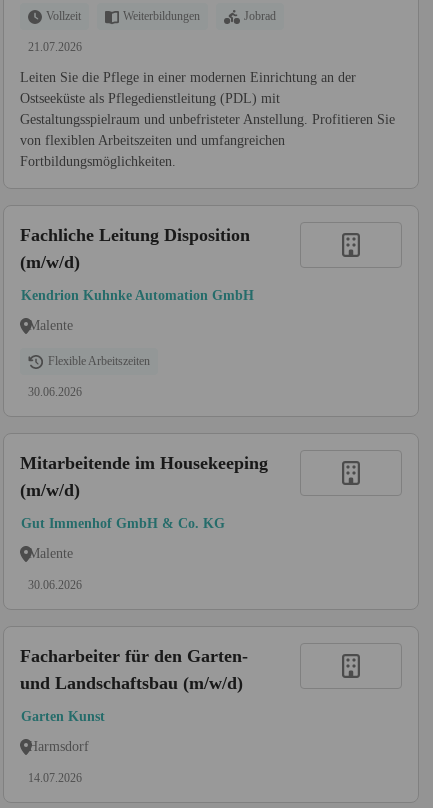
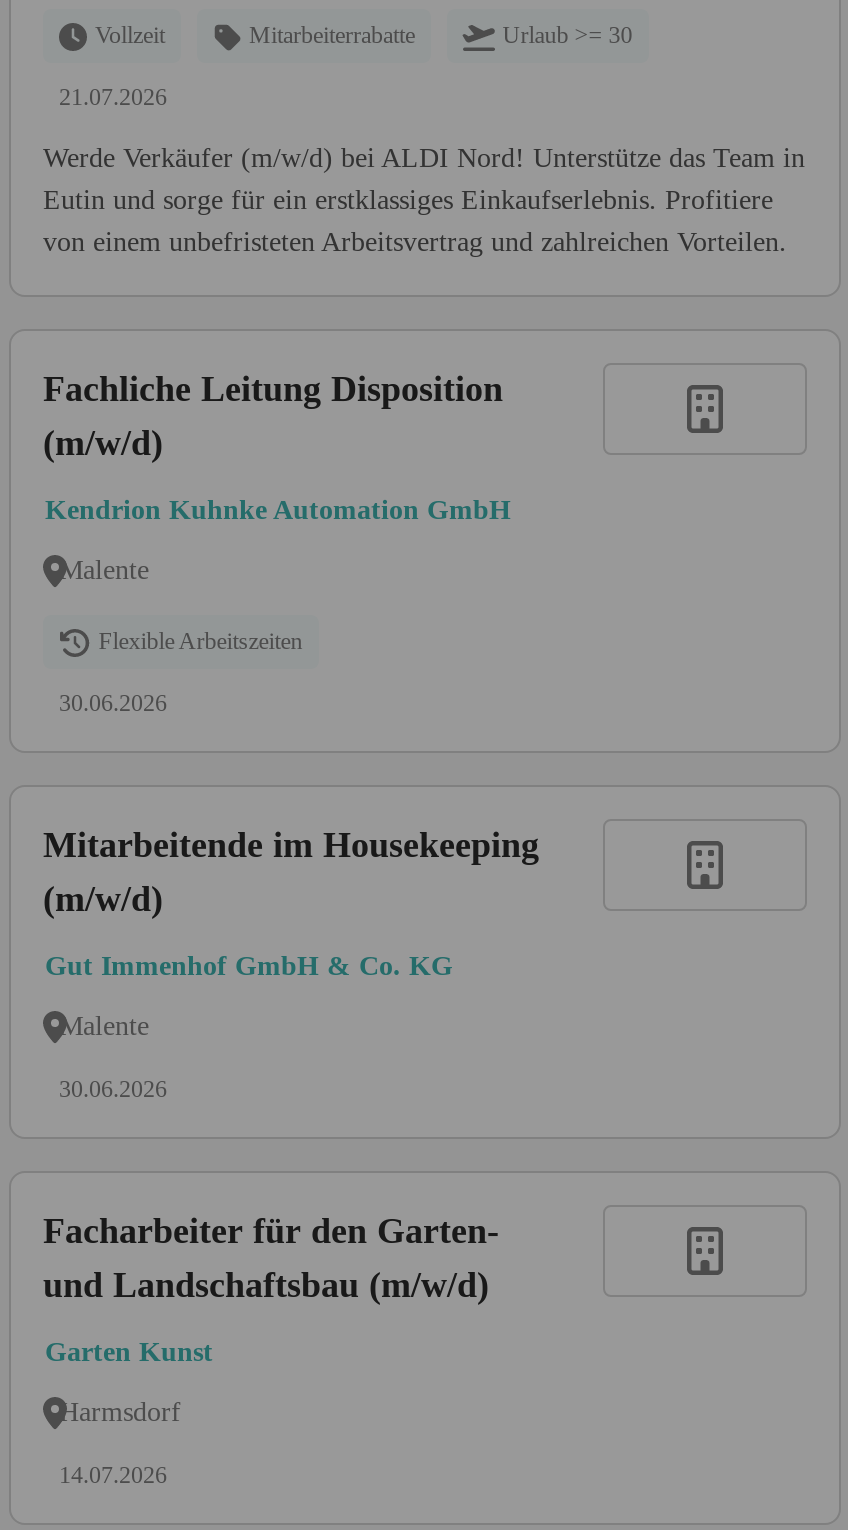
- Weiterbildungen
- Jobrad
+ Mitarbeiterrabatte
+ Urlaub >= 30

- Leiten Sie die Pflege in einer modernen Einrichtung an der
- Ostseeküste als Pflegedienstleitung (PDL) mit
- Gestaltungsspielraum und unbefristeter Anstellung. Profitieren Sie
- von flexiblen Arbeitszeiten und umfangreichen
- Fortbildungsmöglichkeiten.
+ Werde Verkäufer (m/w/d) bei ALDI Nord! Unterstütze das Team in
+ Eutin und sorge für ein erstklassiges Einkaufserlebnis. Profitiere
+ von einem unbefristeten Arbeitsvertrag und zahlreichen Vorteilen.
